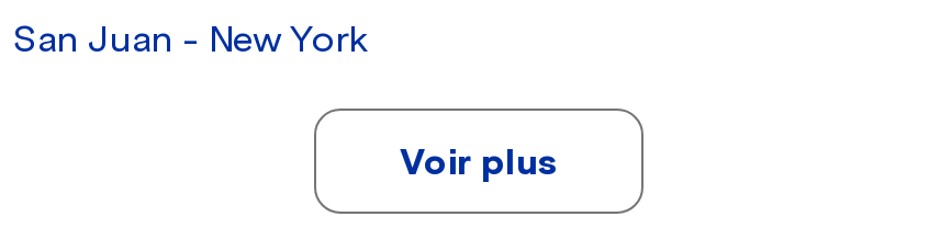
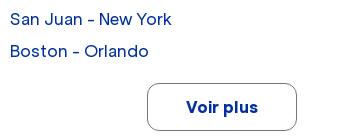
+ Boston - Orlando
